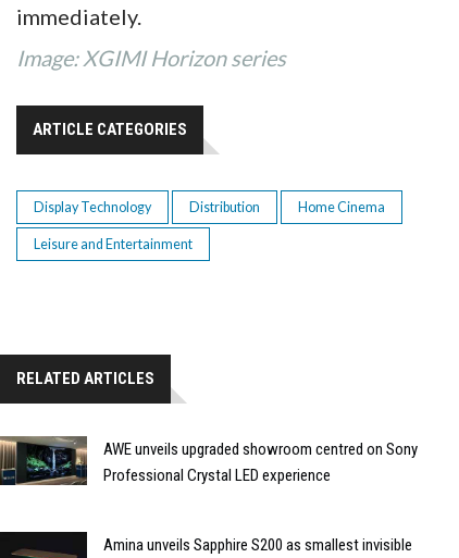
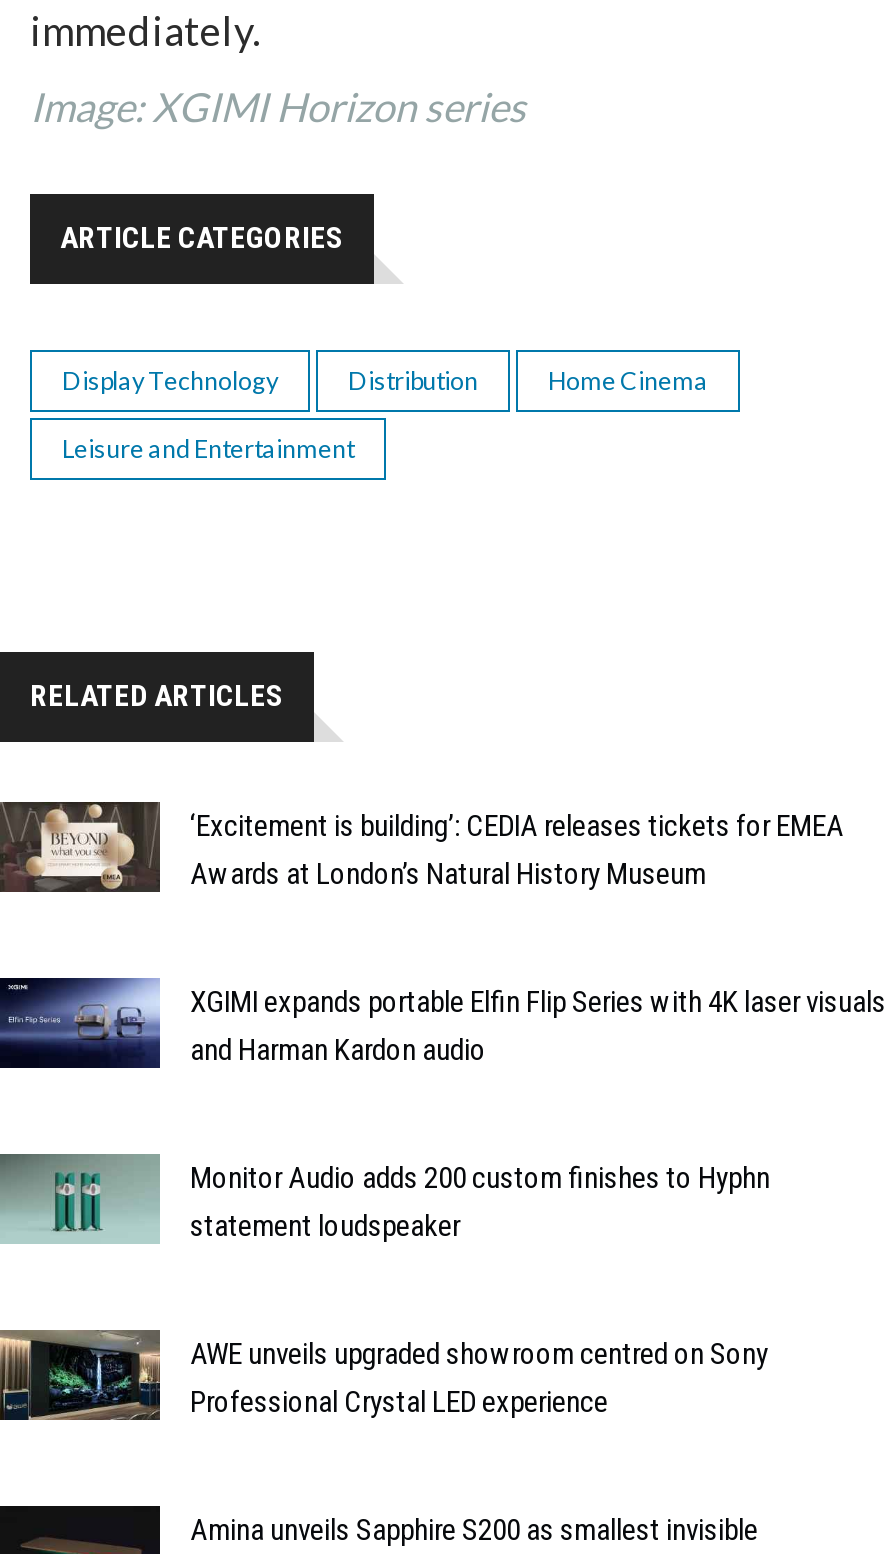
+ [image]
+ ‘Excitement is building’: CEDIA releases tickets for EMEA
+ Awards at London’s Natural History Museum

+ [image]
+ XGIMI expands portable Elfin Flip Series with 4K laser visuals
+ and Harman Kardon audio

+ [image]
+ Monitor Audio adds 200 custom finishes to Hyphn
+ statement loudspeaker
